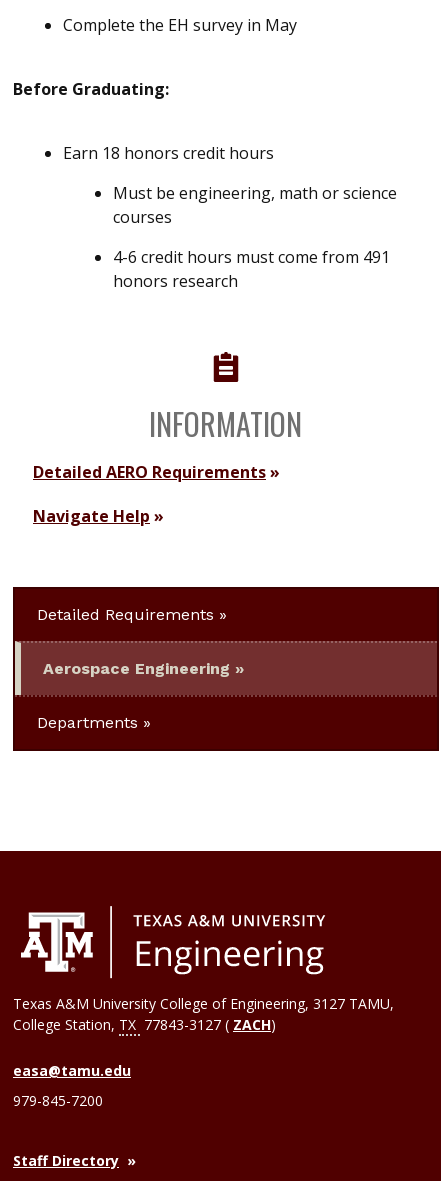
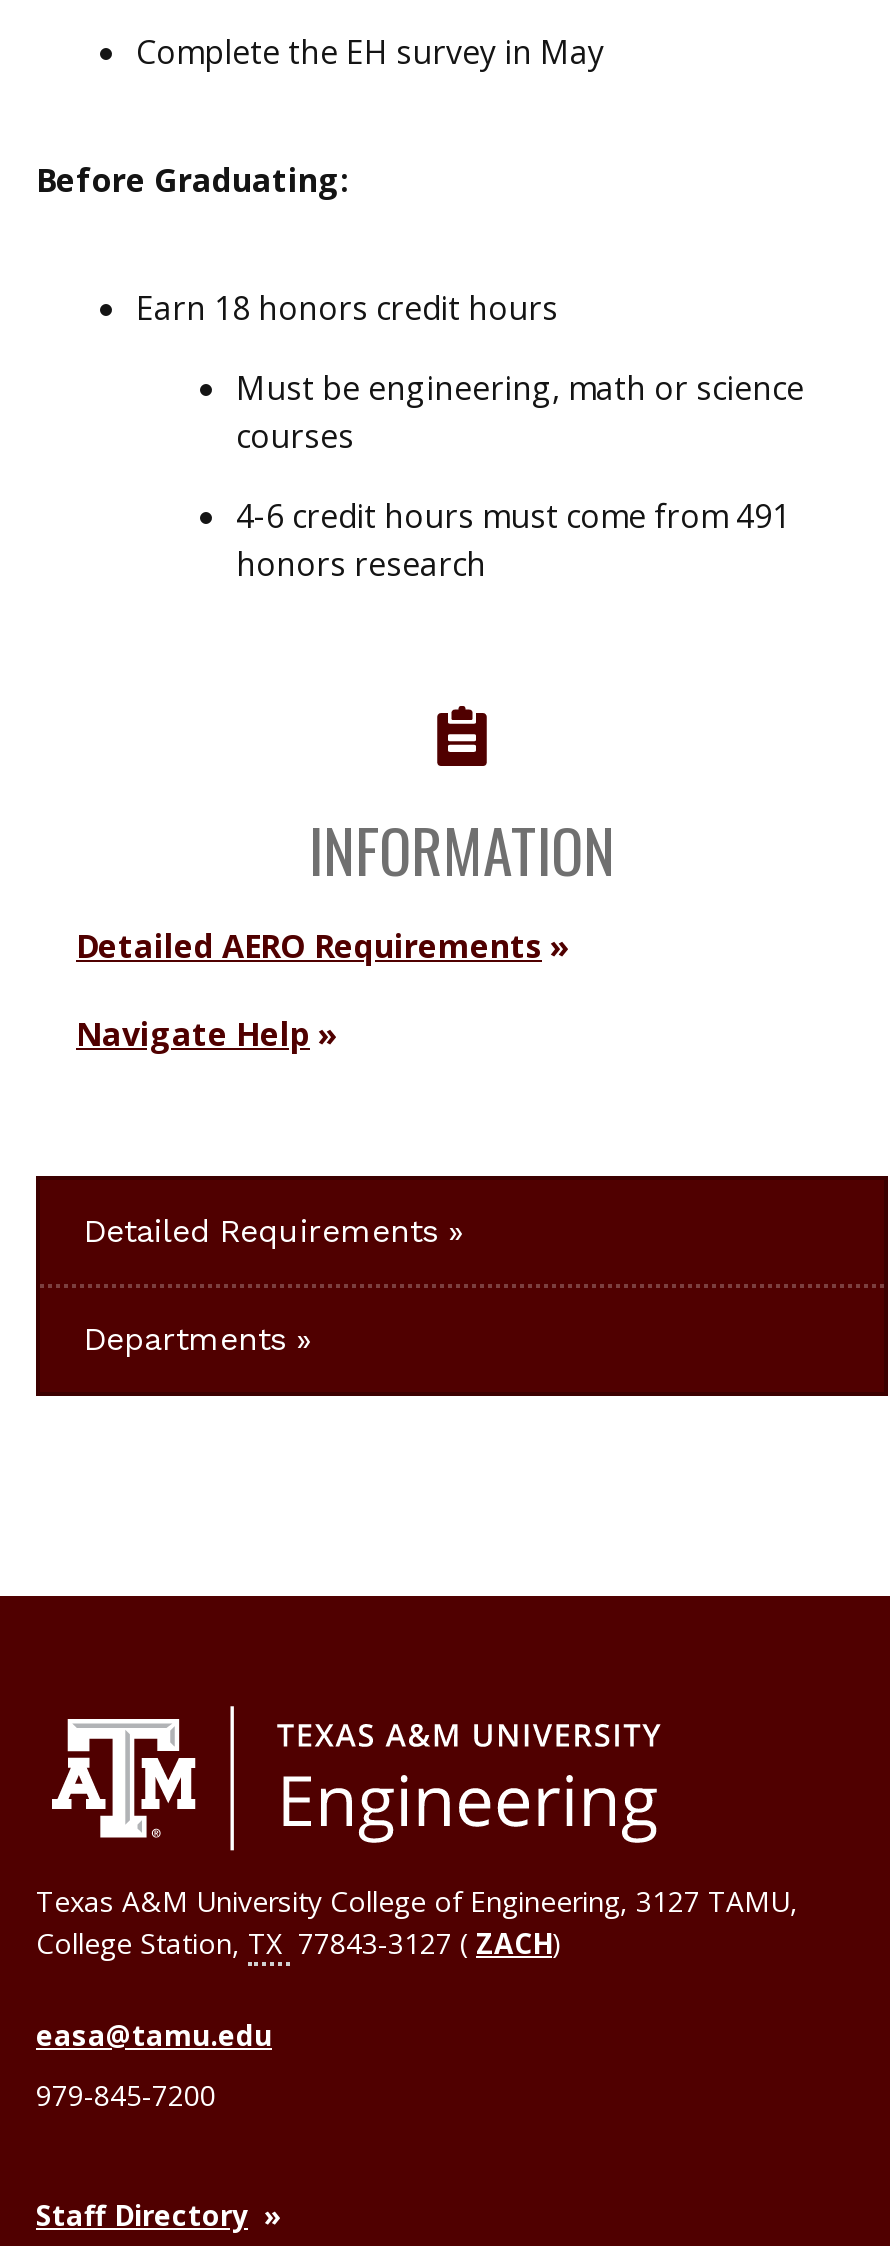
- Aerospace Engineering
